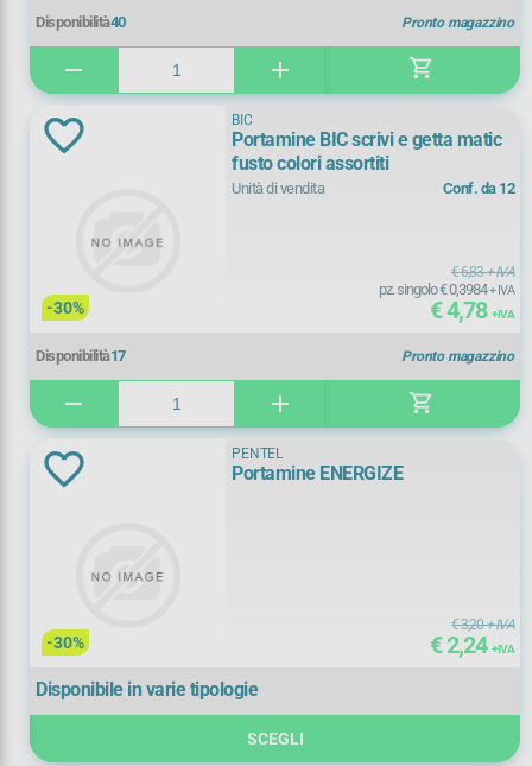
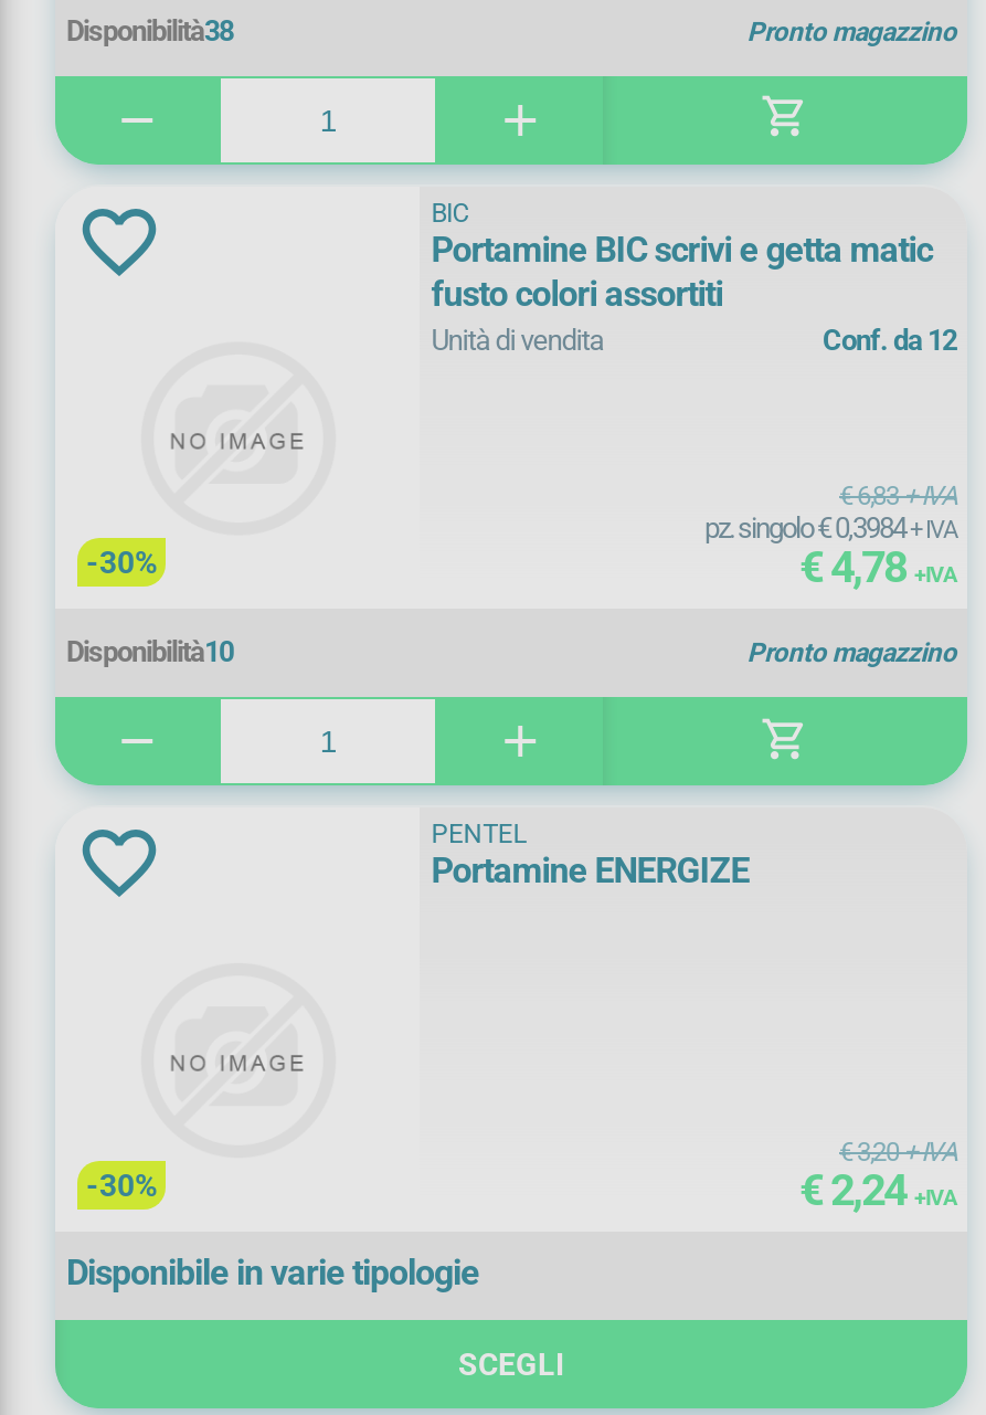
- Disponibilità40
+ Disponibilità38

- Disponibilità17
+ Disponibilità10
